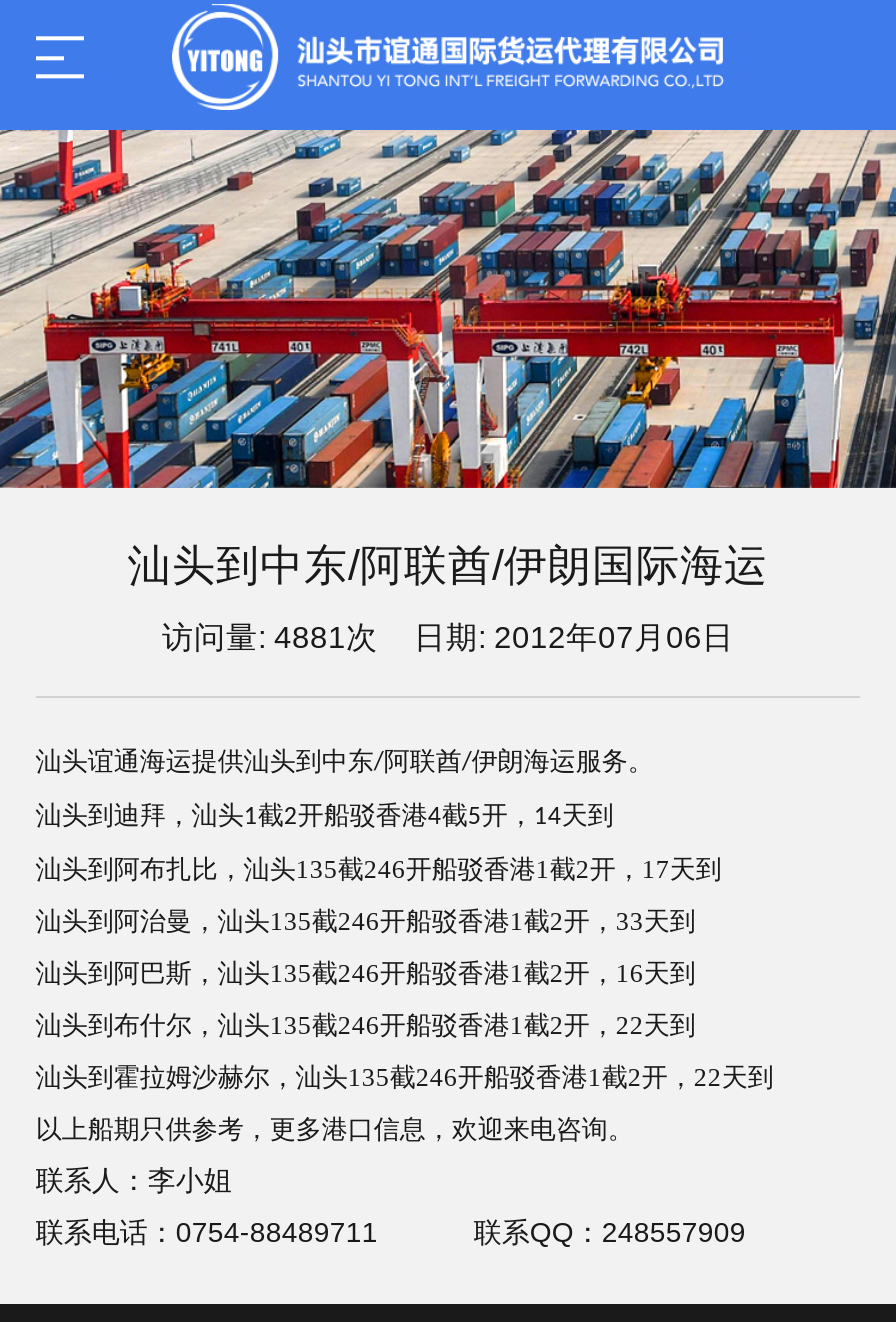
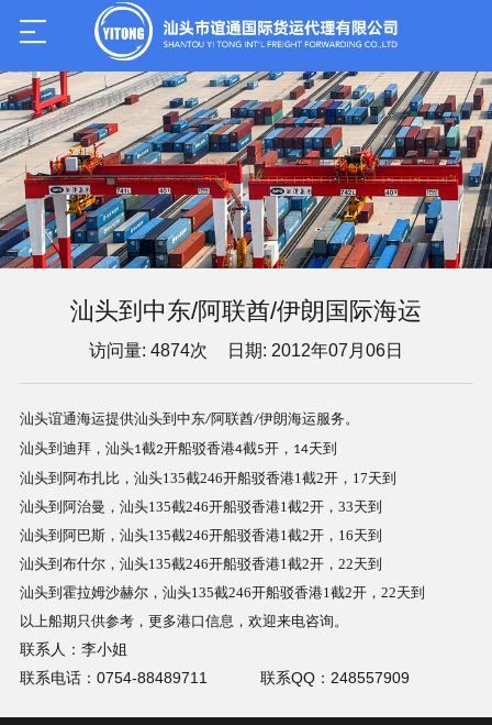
- 访问量: 4881次 日期: 2012年07月06日
+ 访问量: 4874次 日期: 2012年07月06日
